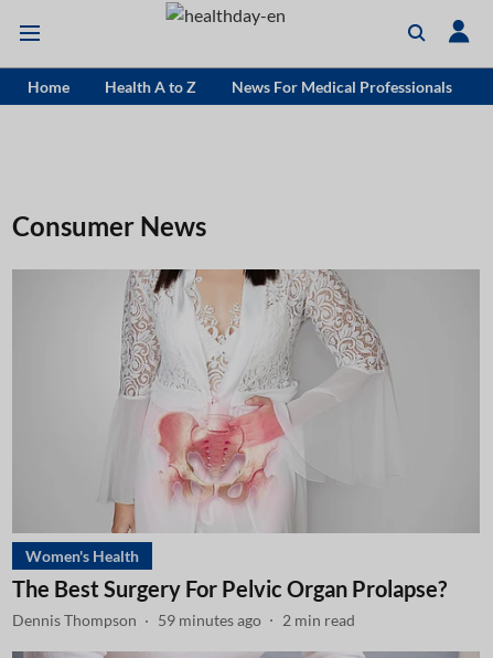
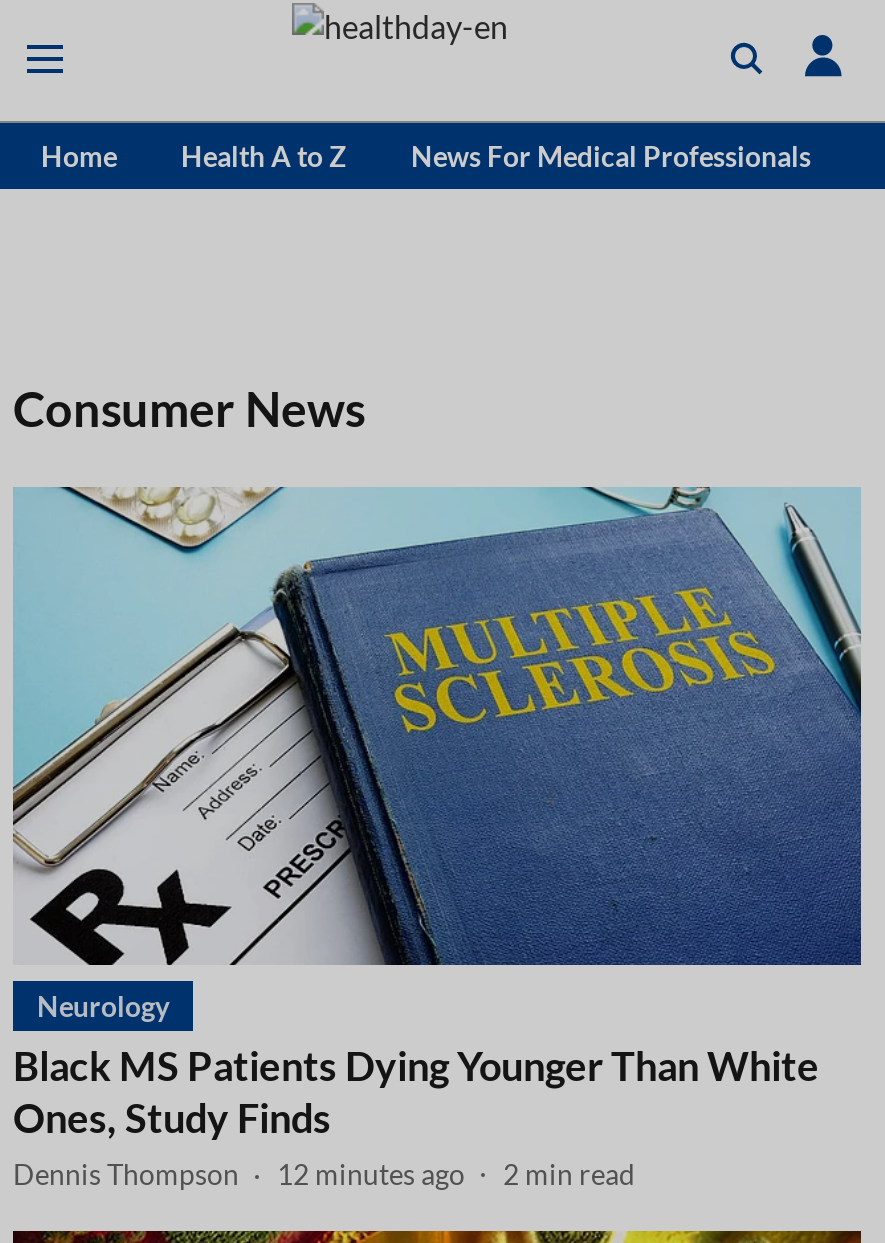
- [image]
- Women's Health
- The Best Surgery For Pelvic Organ Prolapse?
+ [image]
+ Neurology
+ Black MS Patients Dying Younger Than White
+ Ones, Study Finds

- Dennis Thompson 59 minutes ago 2 min read
+ Dennis Thompson 12 minutes ago 2 min read
